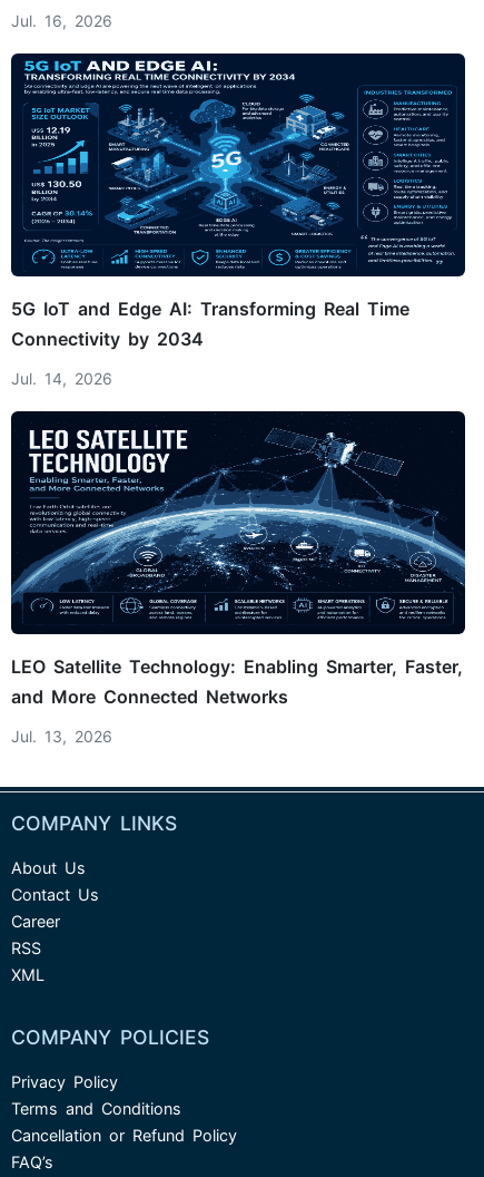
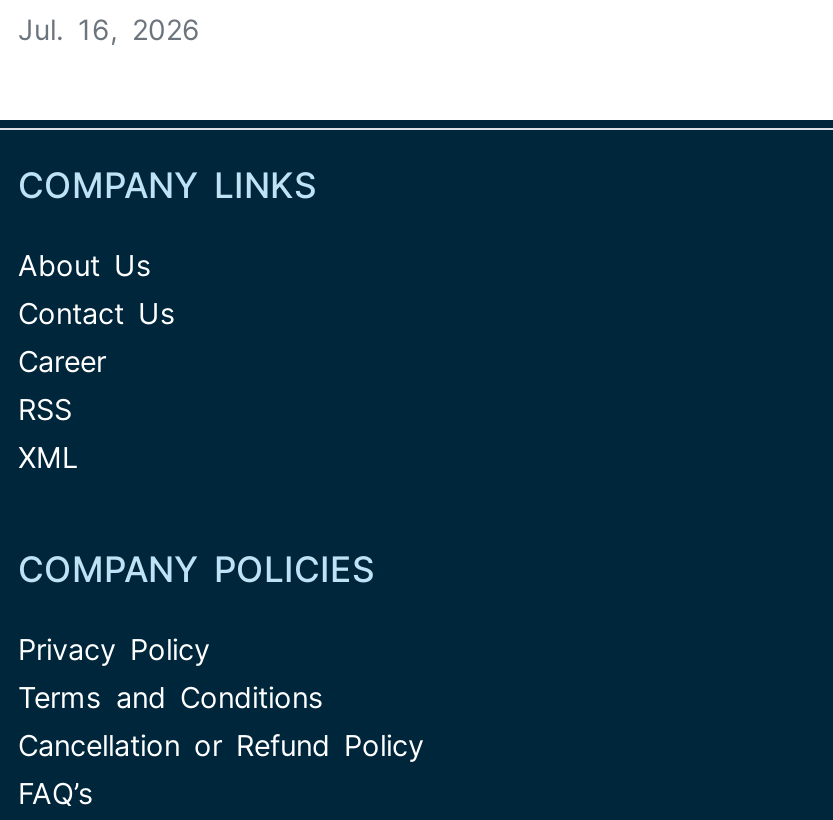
- [image]
- 5G IoT and Edge AI: Transforming Real Time
- Connectivity by 2034
- Jul. 14, 2026

- [image]
- LEO Satellite Technology: Enabling Smarter, Faster,
- and More Connected Networks
- Jul. 13, 2026
